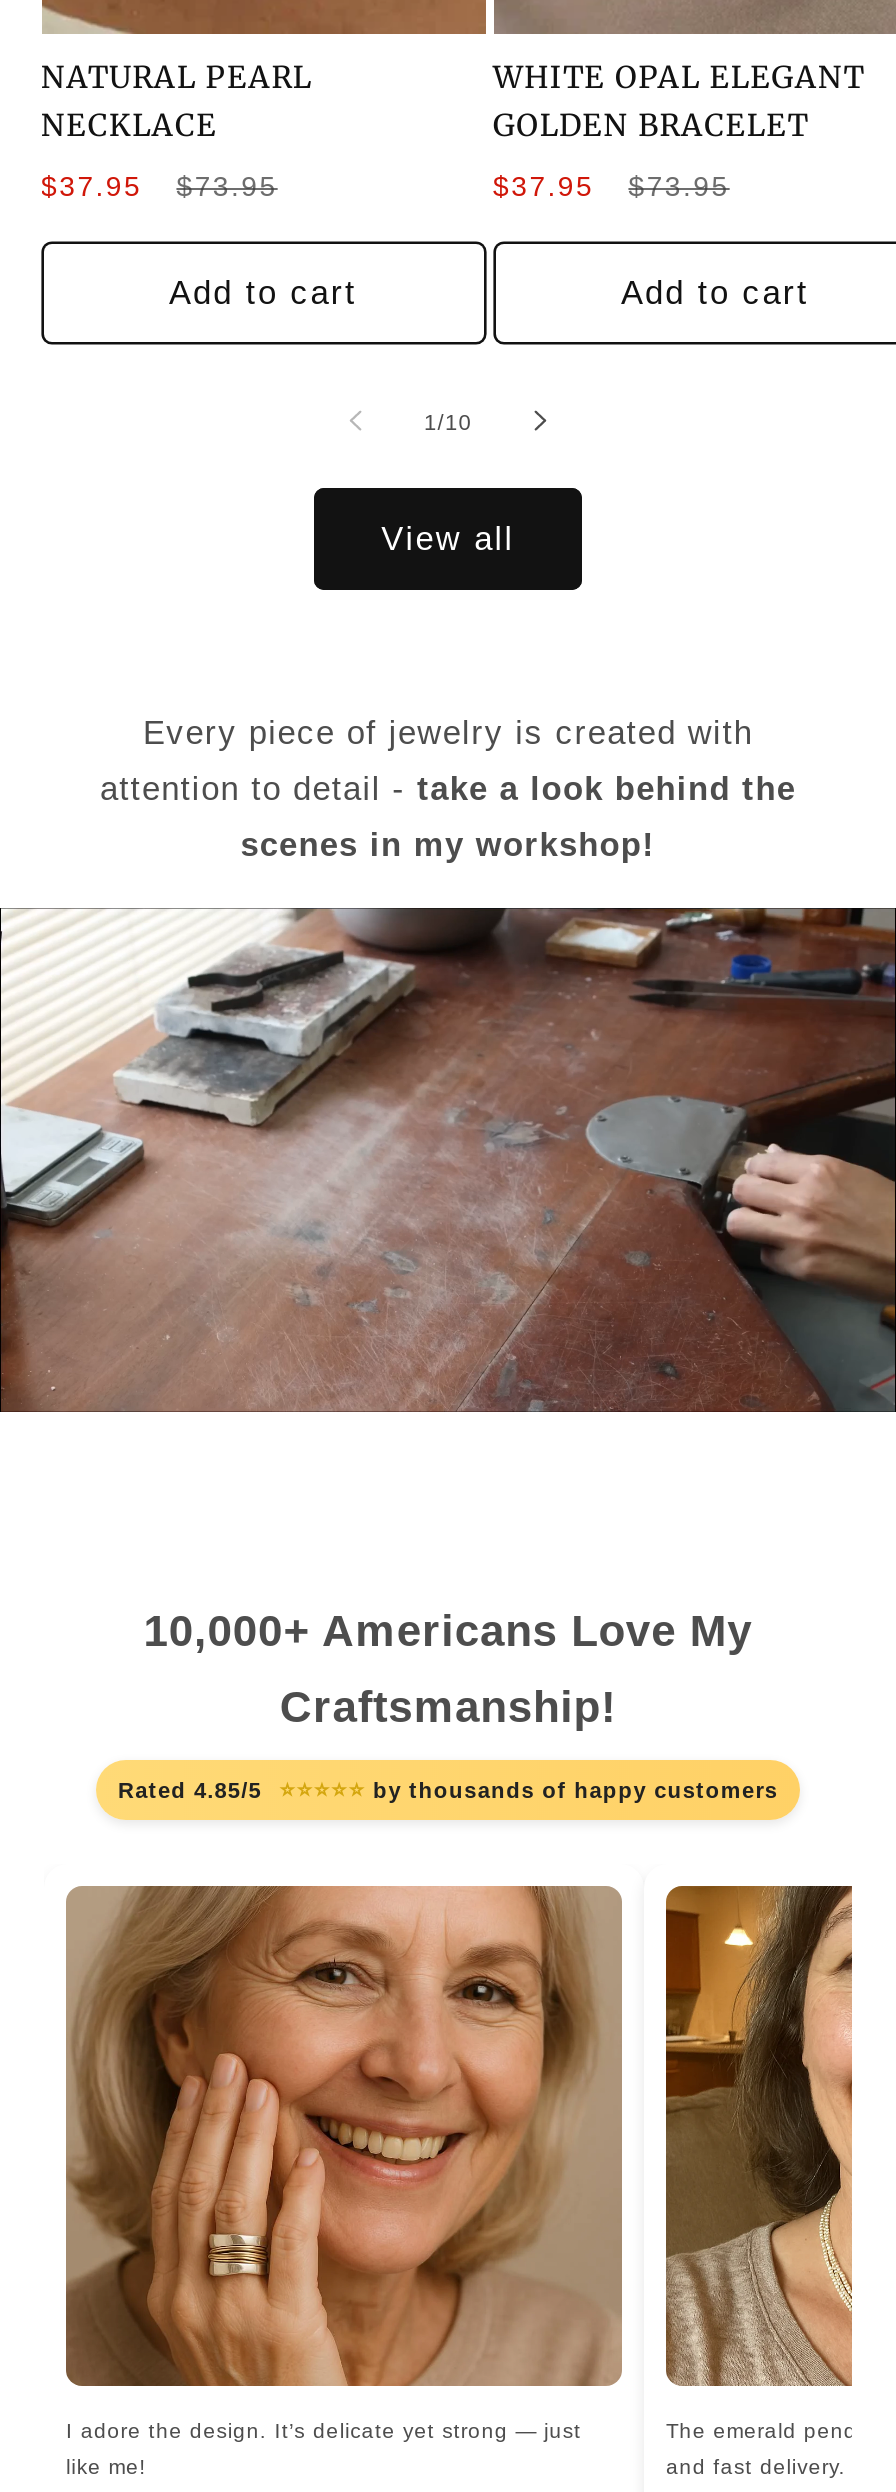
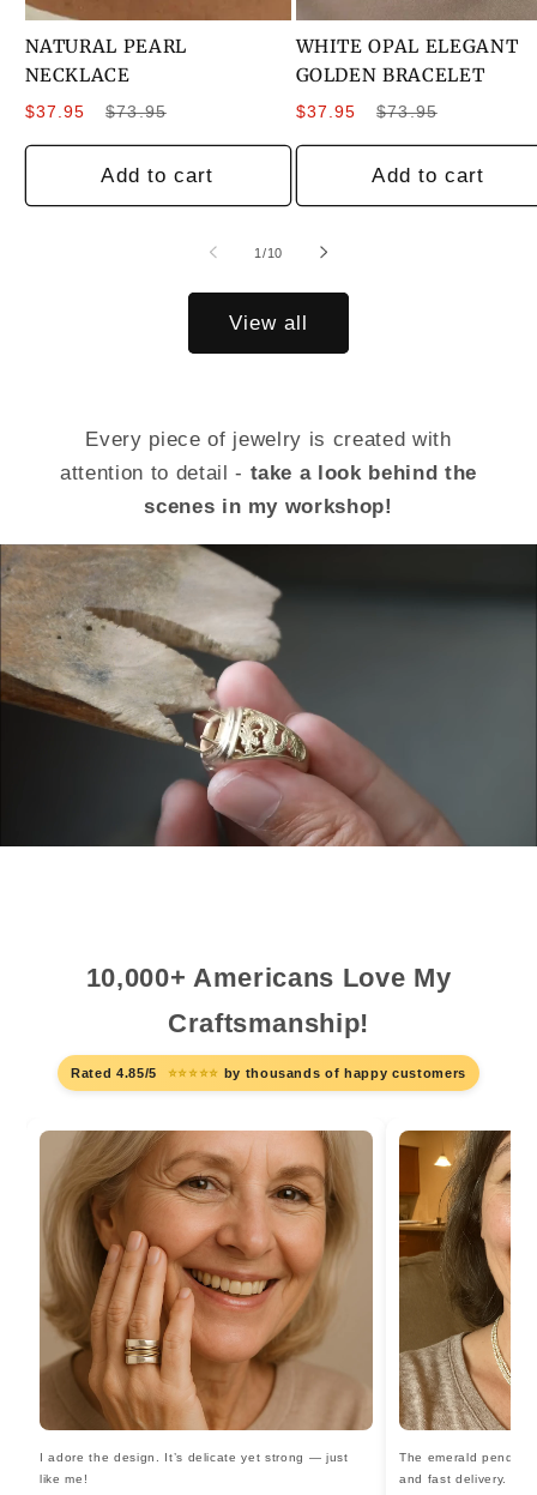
- [image]
+ [image]
